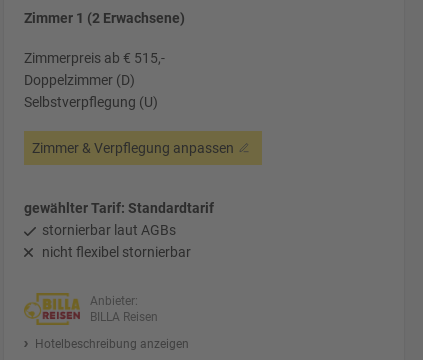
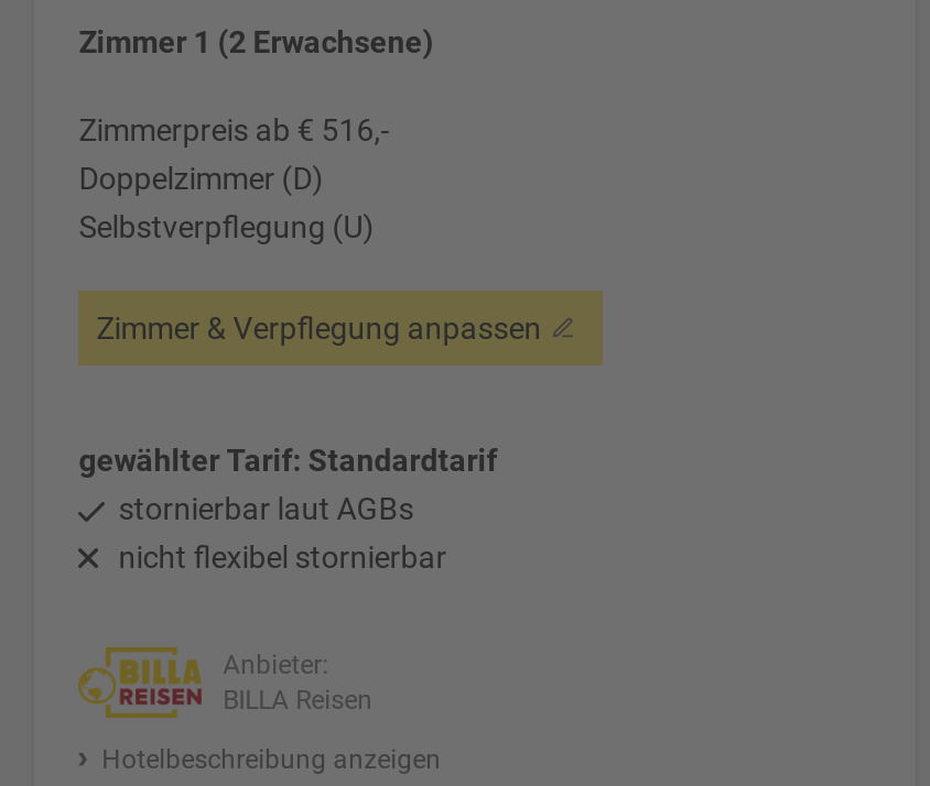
- Zimmerpreis ab € 515,-
+ Zimmerpreis ab € 516,-
